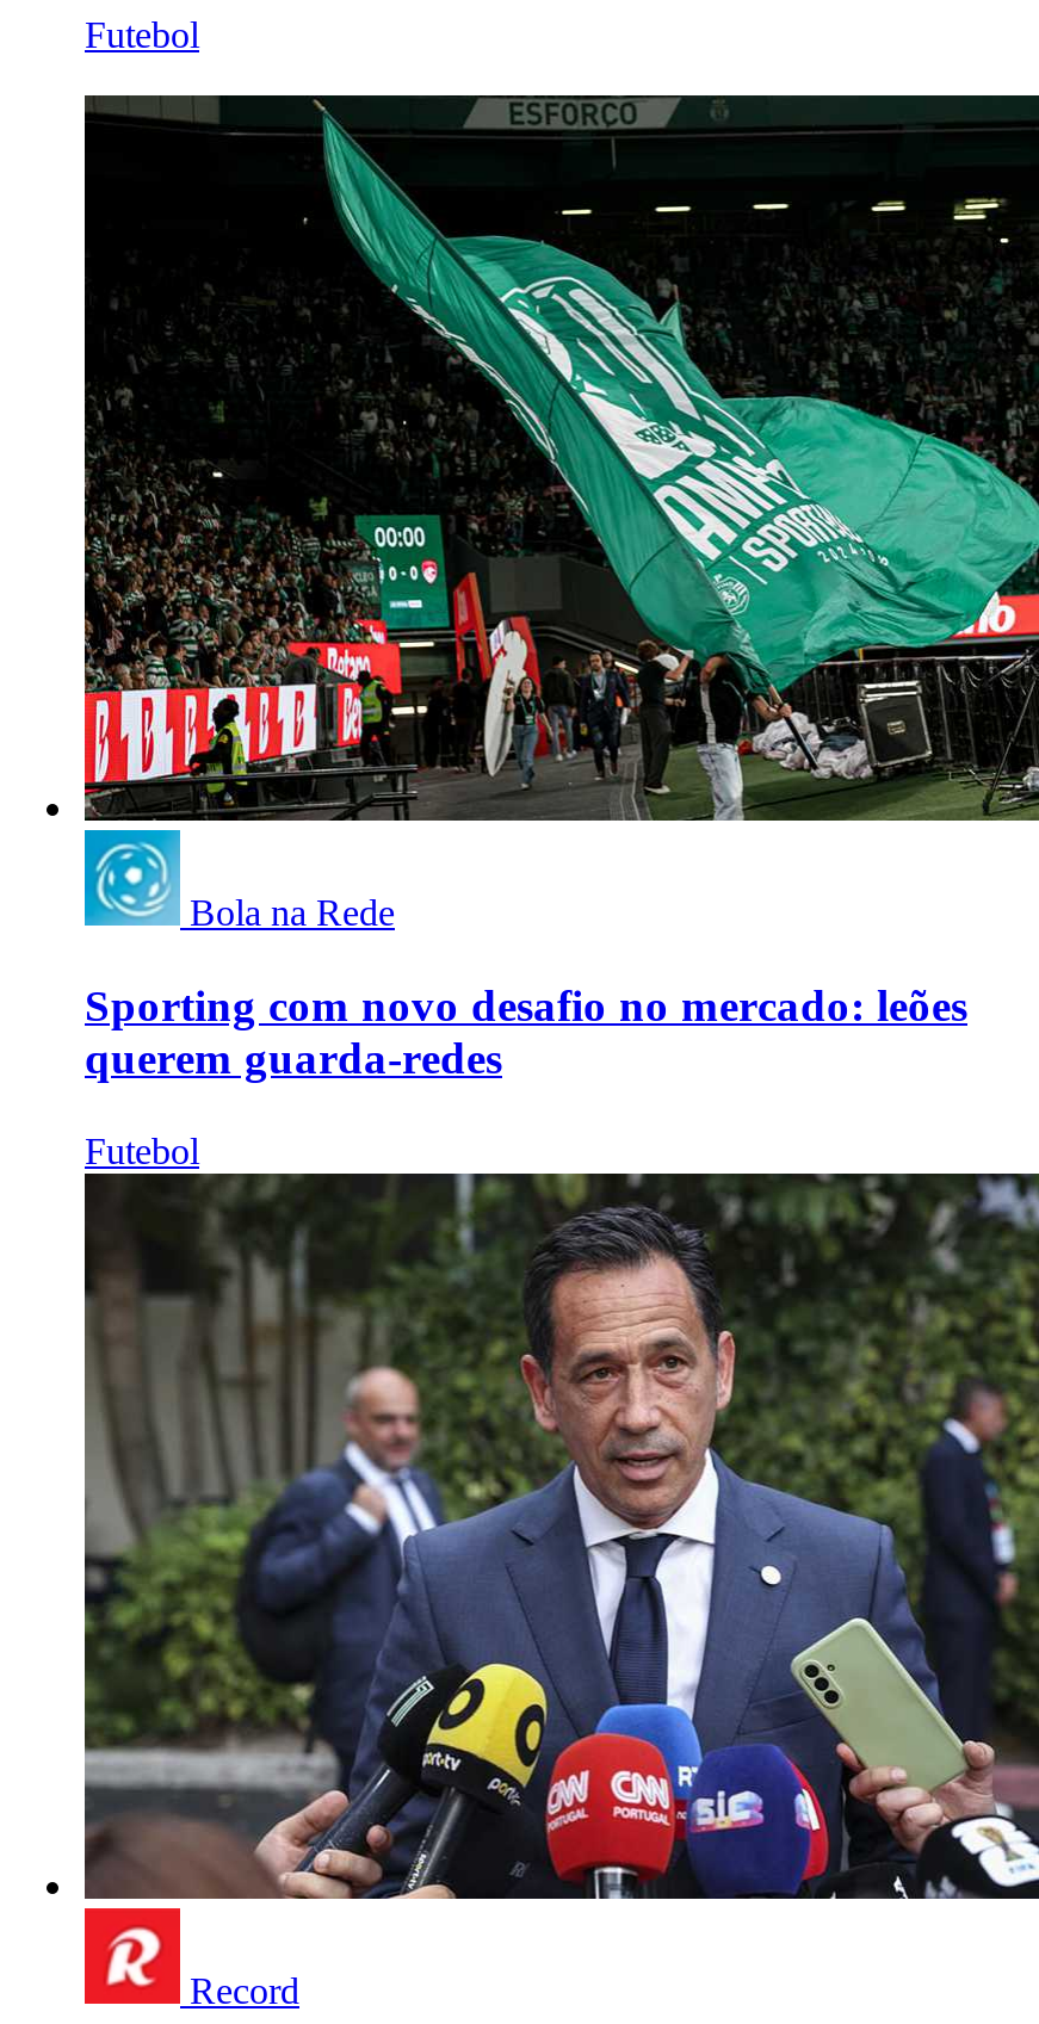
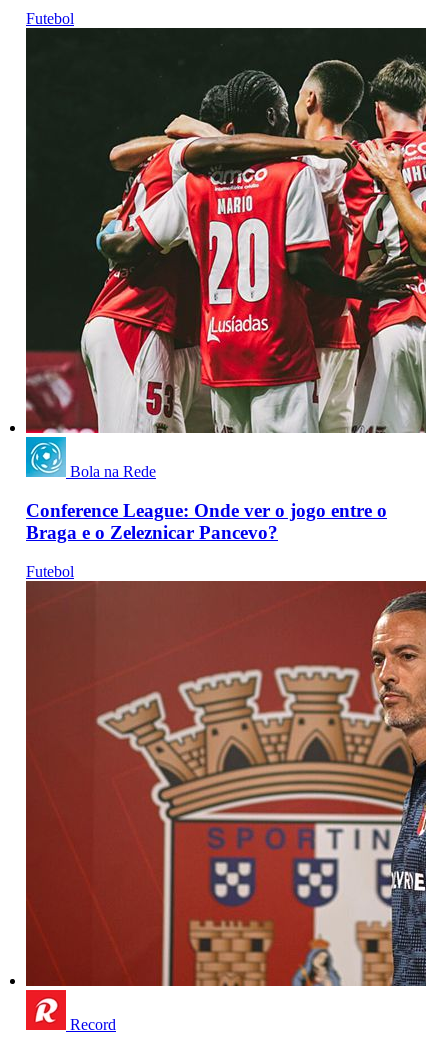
- [image]
+ [image]

- Sporting com novo desafio no mercado: leões
- querem guarda-redes
+ Conference League: Onde ver o jogo entre o
+ Braga e o Zeleznicar Pancevo?

- [image]
+ [image]
